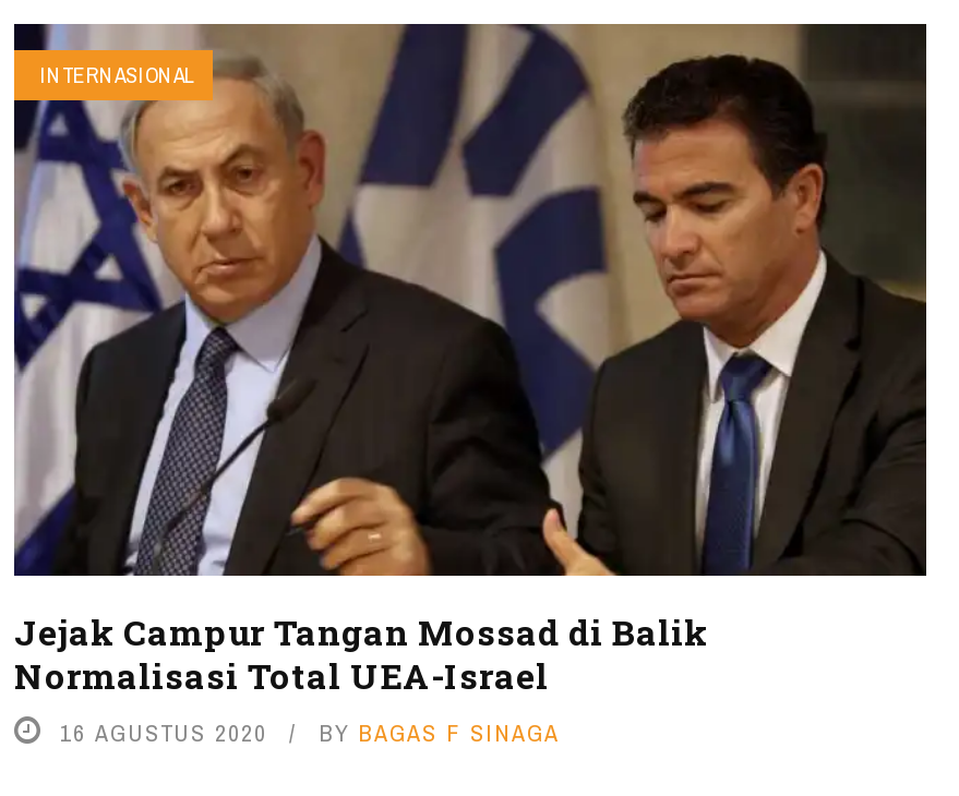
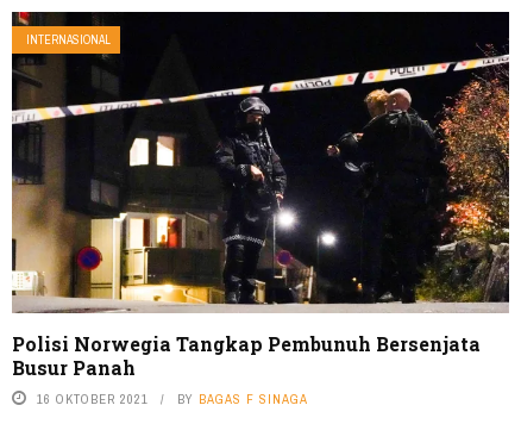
- [image]
- Jejak Campur Tangan Mossad di Balik
- Normalisasi Total UEA-Israel
- 16 AGUSTUS 2020
+ [image]
+ Polisi Norwegia Tangkap Pembunuh Bersenjata
+ Busur Panah
+ 16 OKTOBER 2021
